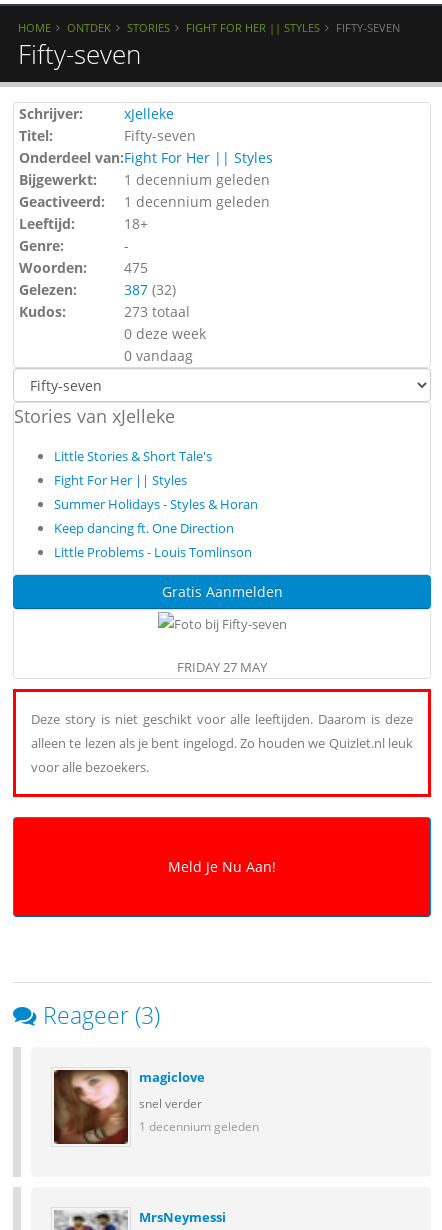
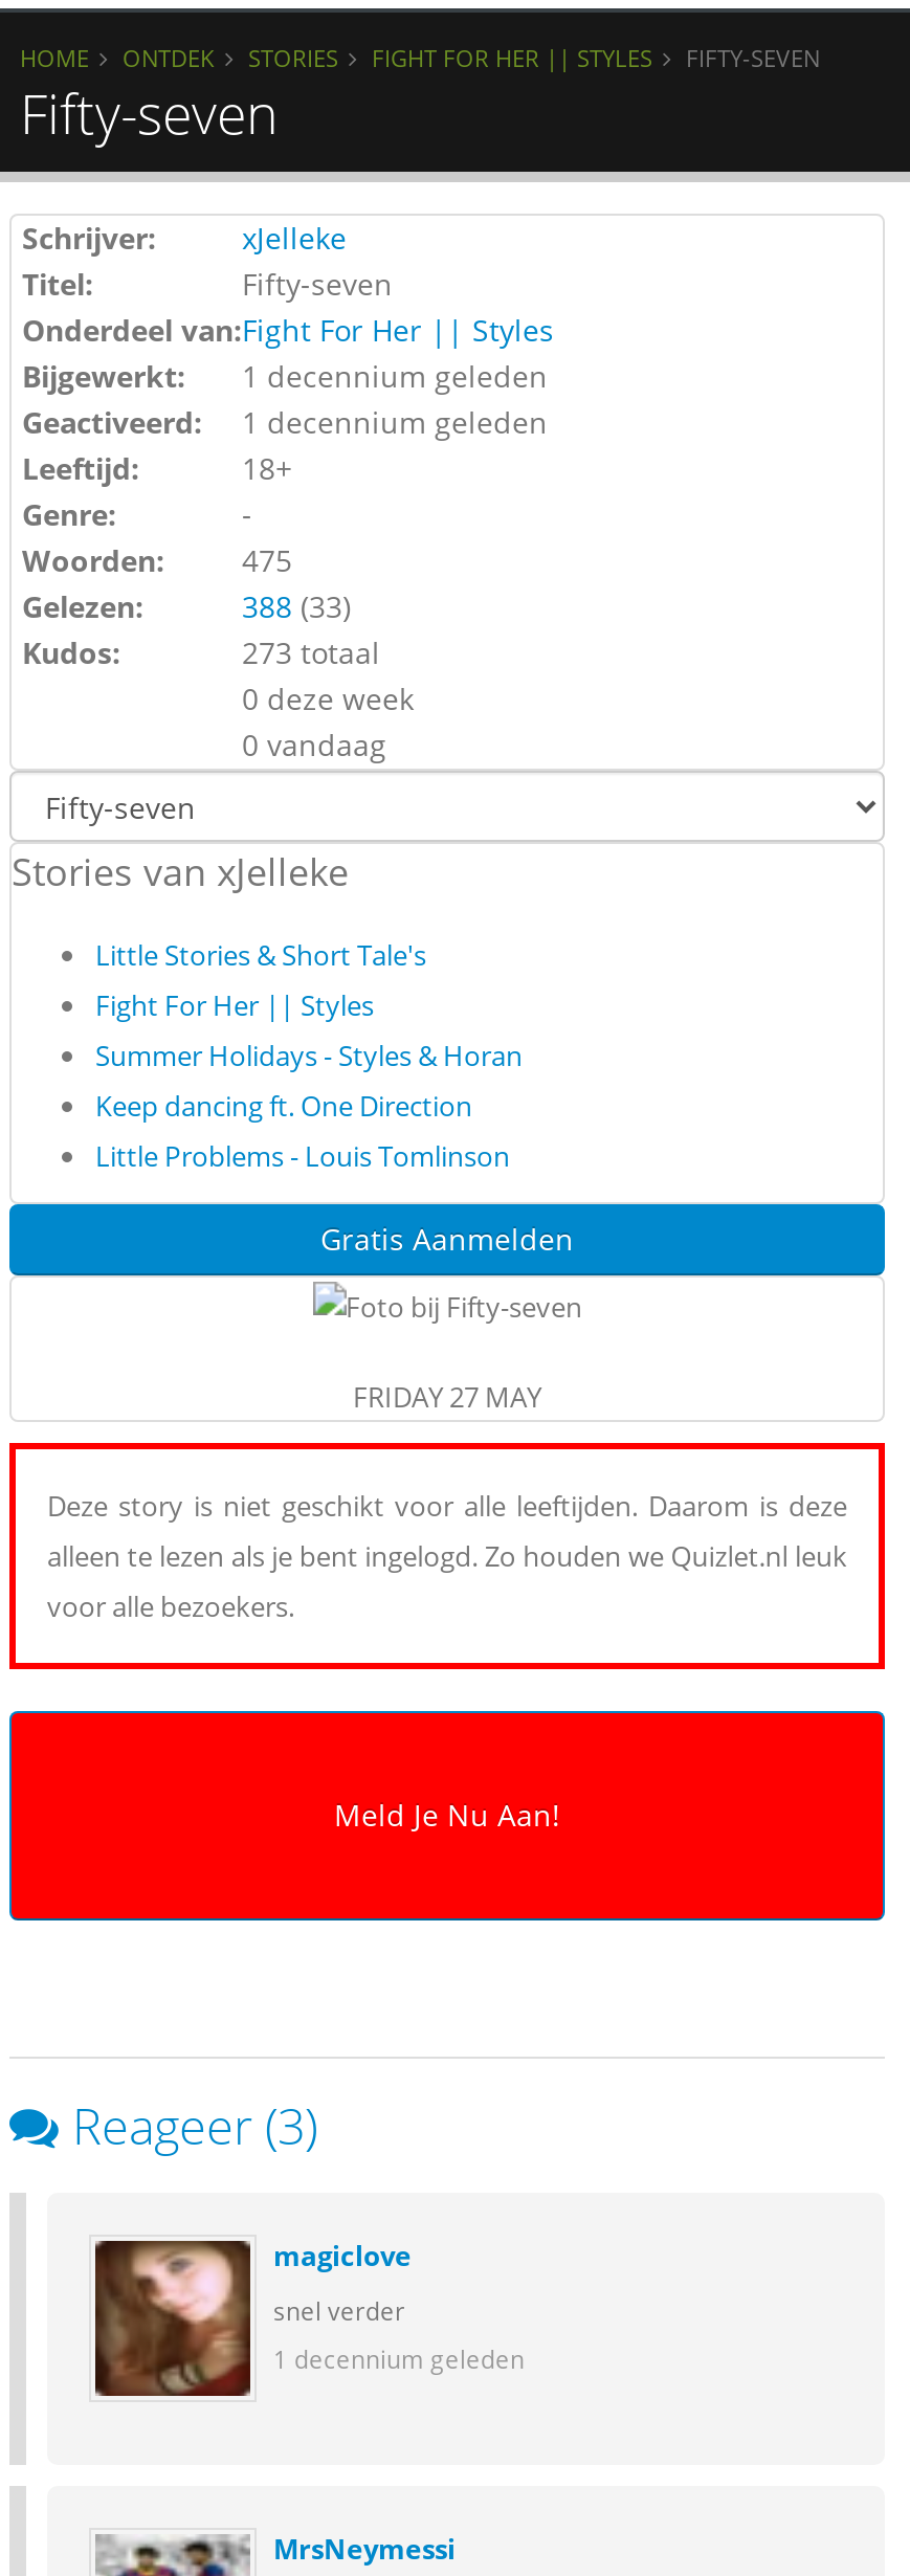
- 387 (32)
+ 388 (33)
